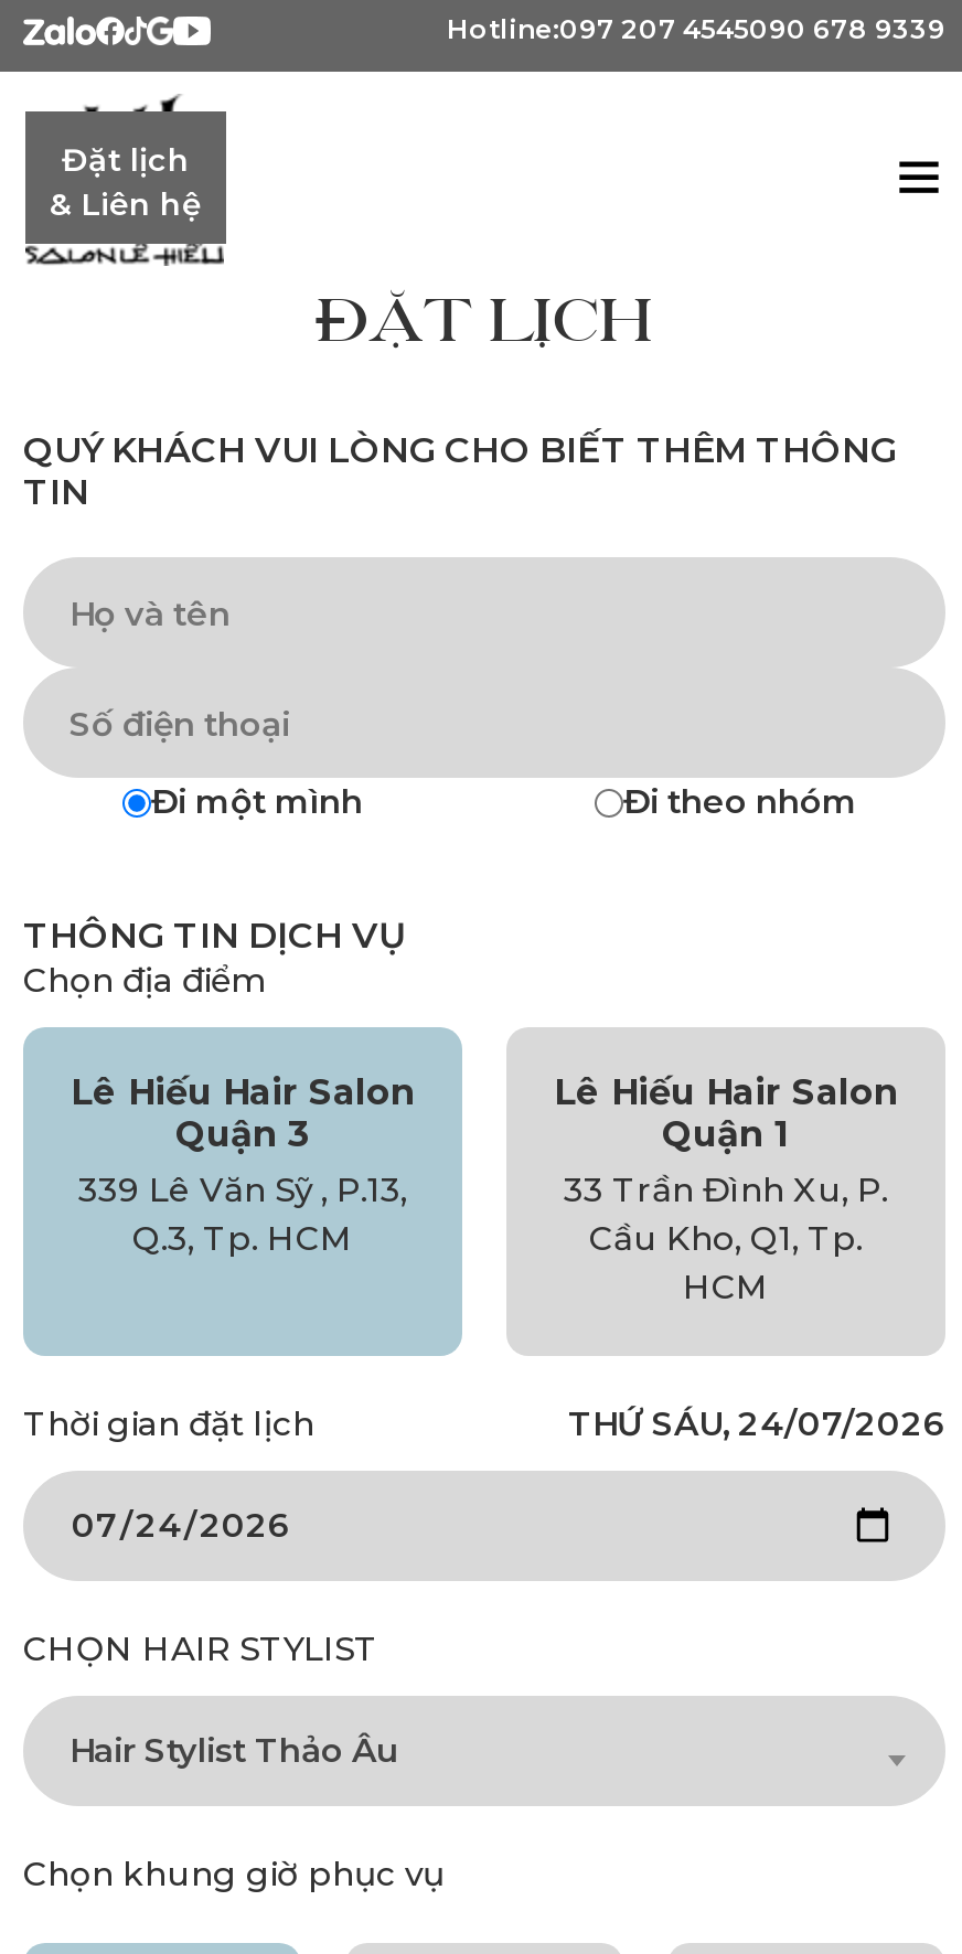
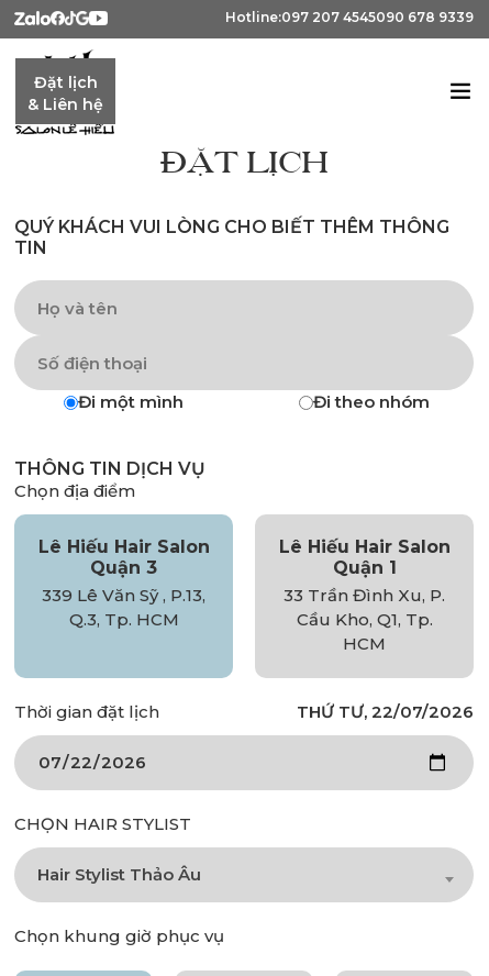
- THỨ SÁU, 24/07/2026
+ THỨ TƯ, 22/07/2026
